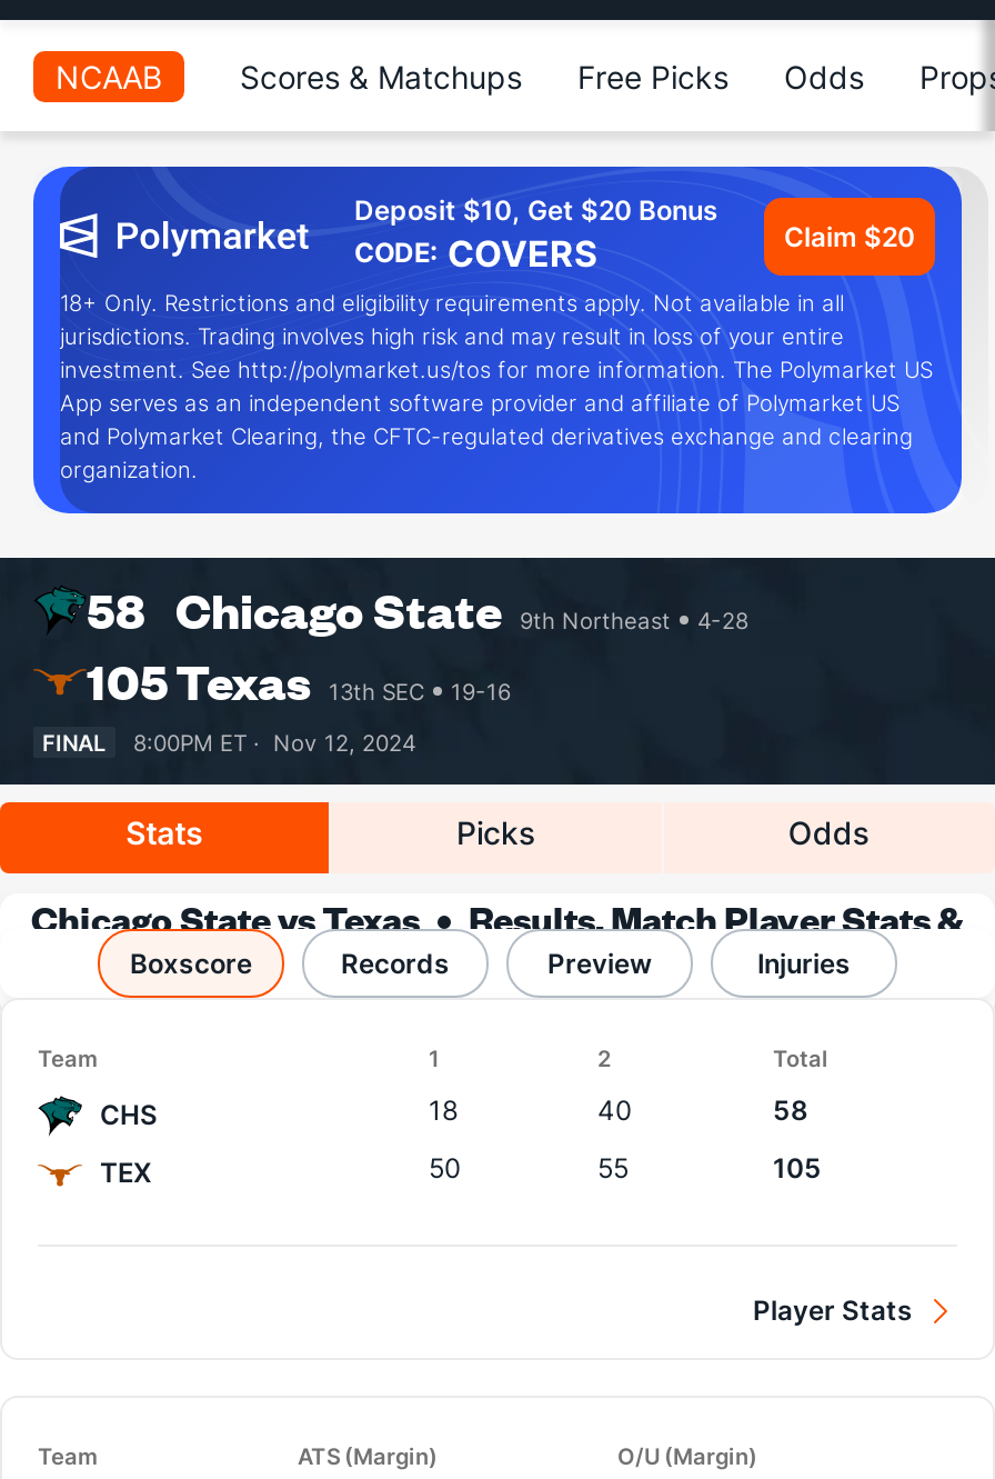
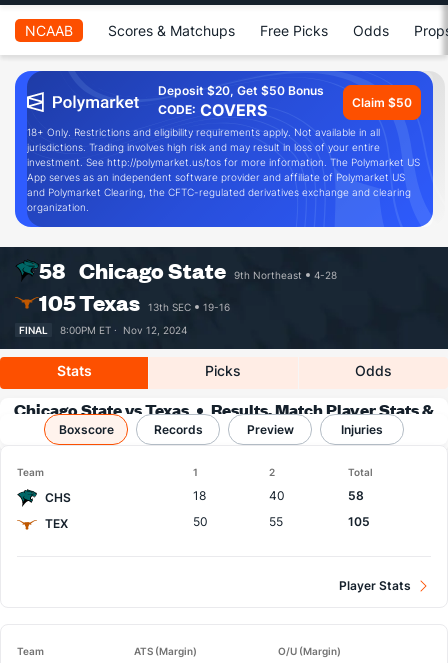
- Deposit $10, Get $20 Bonus
+ Deposit $20, Get $50 Bonus

- Claim $20
+ Claim $50
